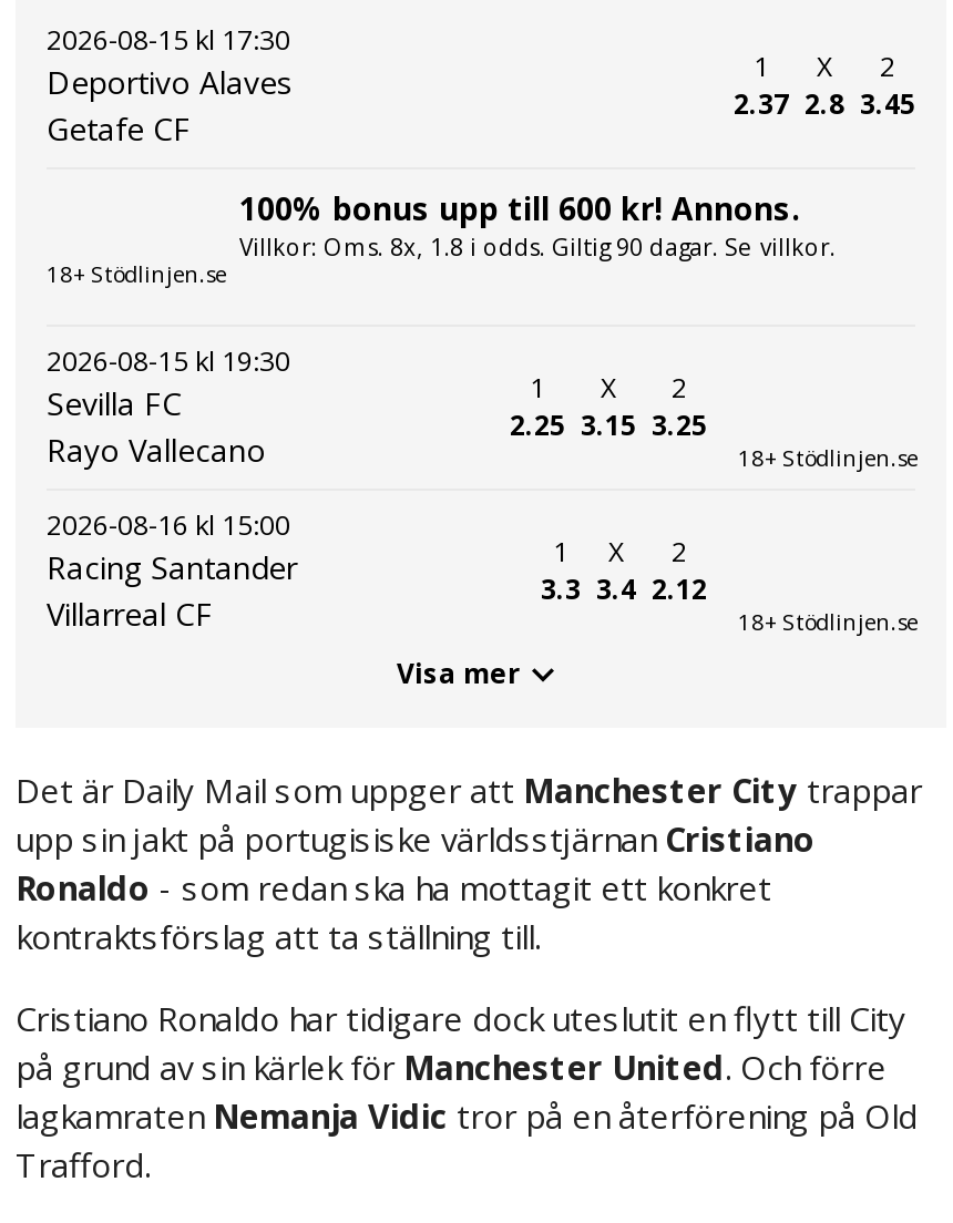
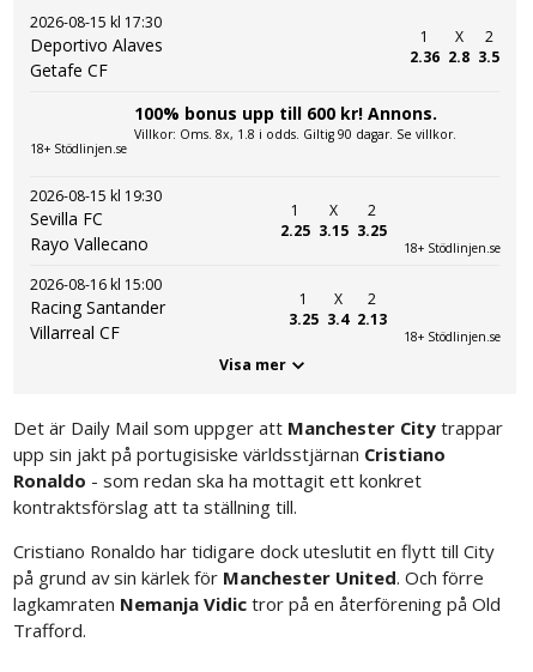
- 2.37
+ 2.36

- 3.45
+ 3.5

- 3.3
+ 3.25

- 2.12
+ 2.13
